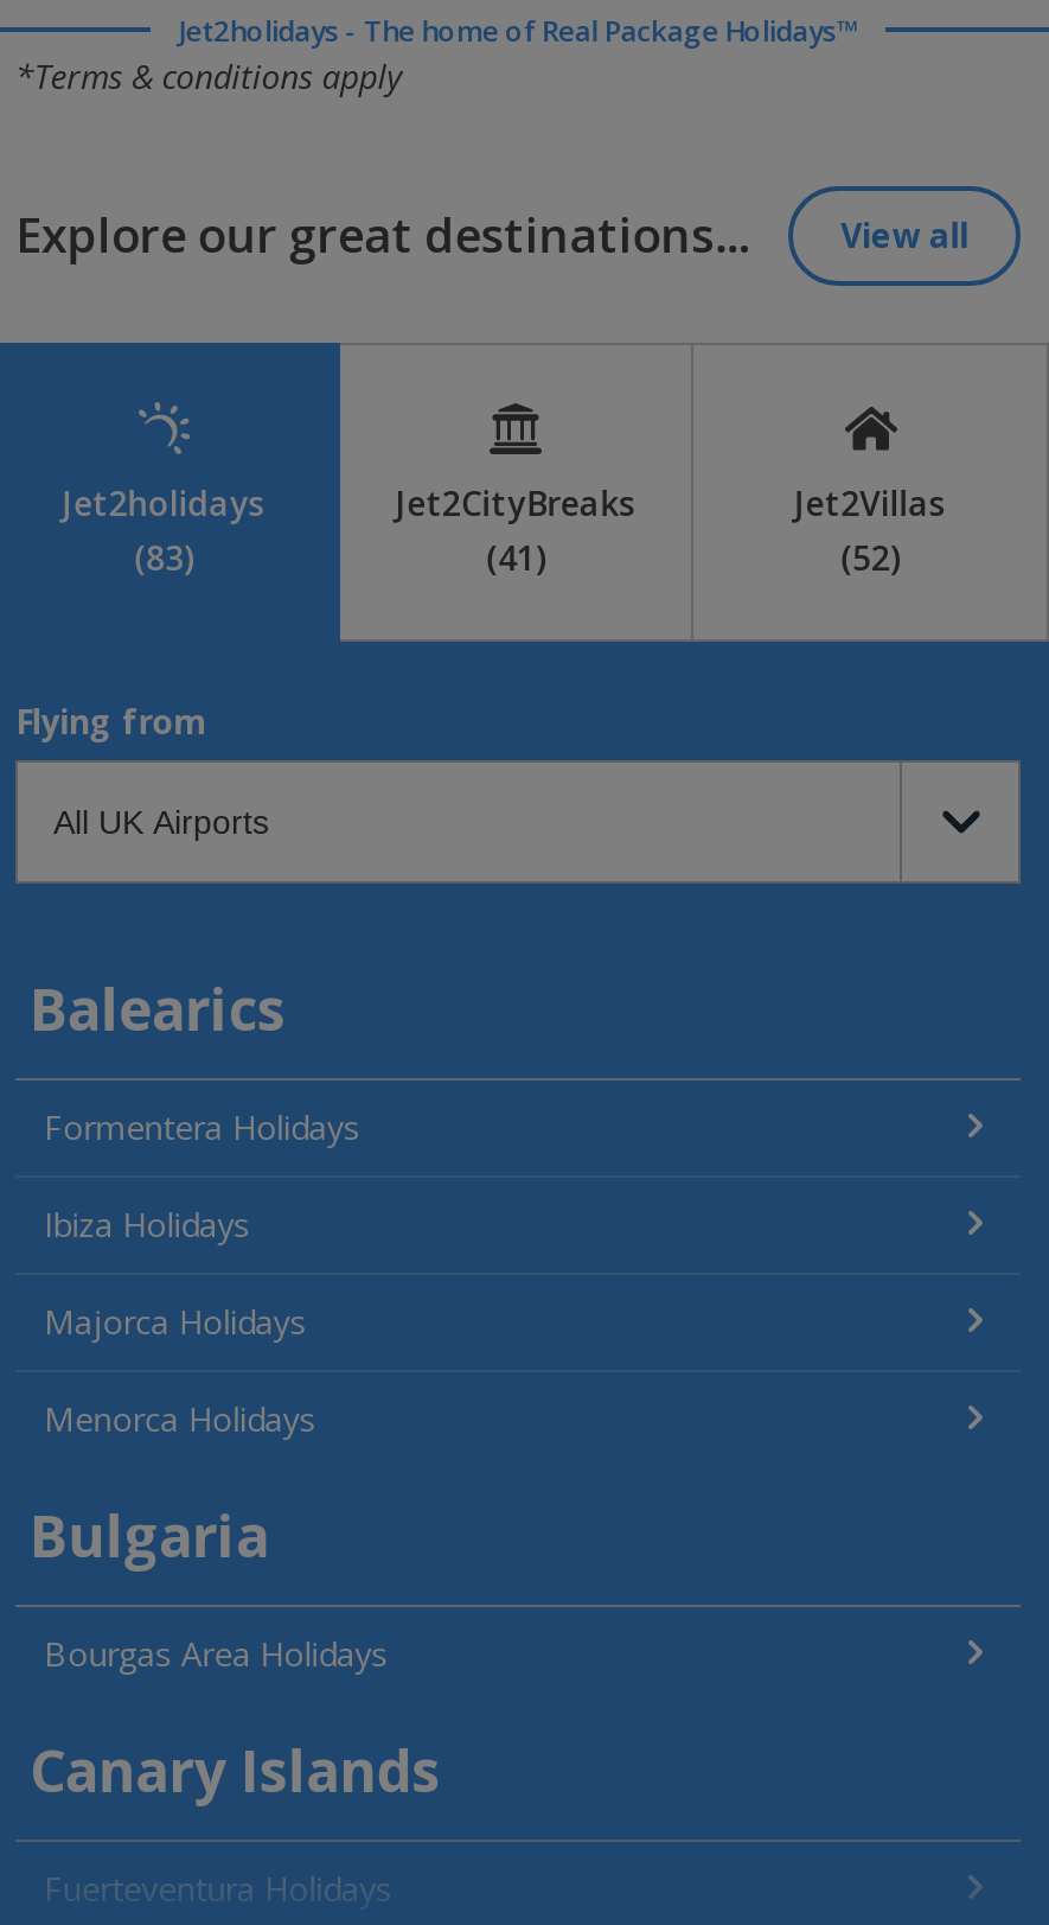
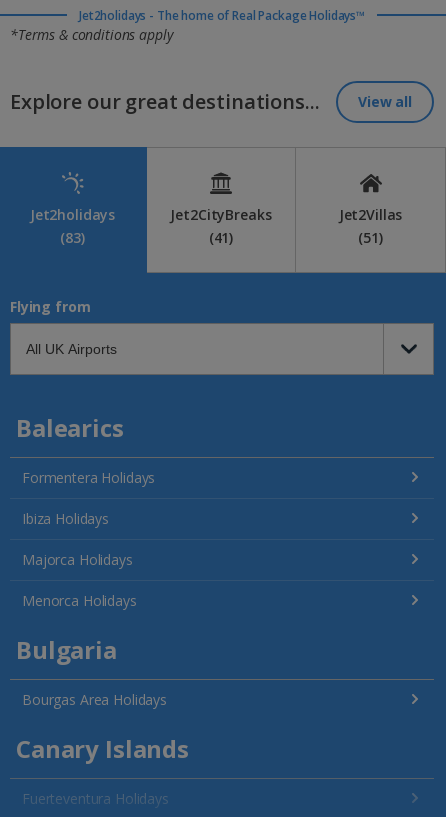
- (52)
+ (51)
